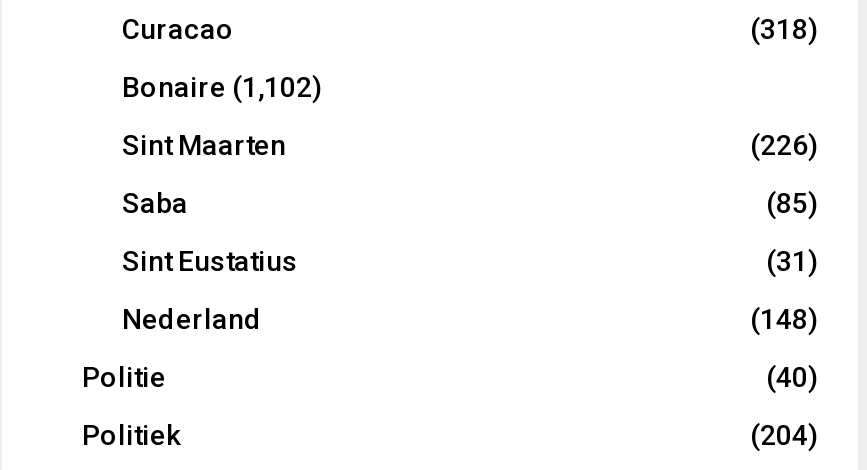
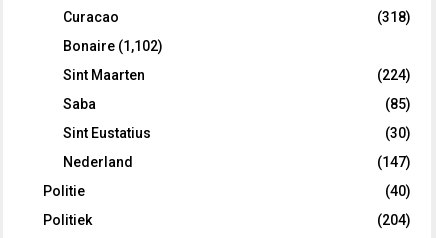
- (226)
+ (224)

- (31)
+ (30)

- (148)
+ (147)
